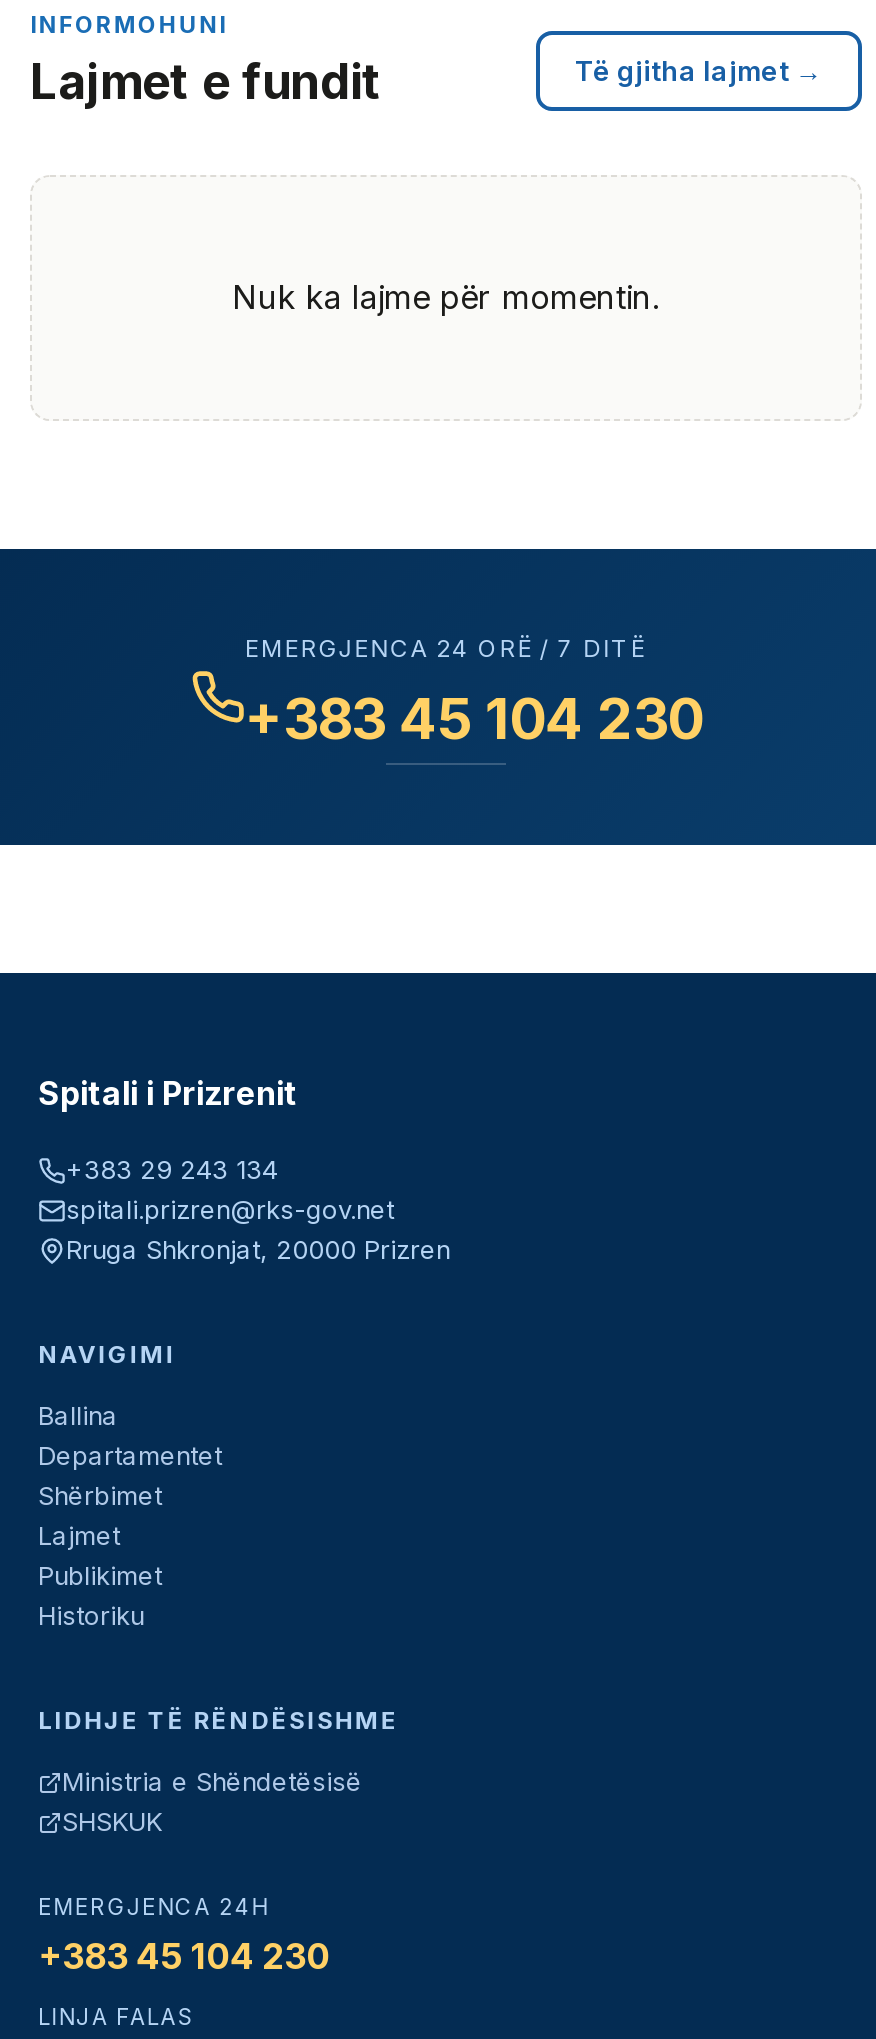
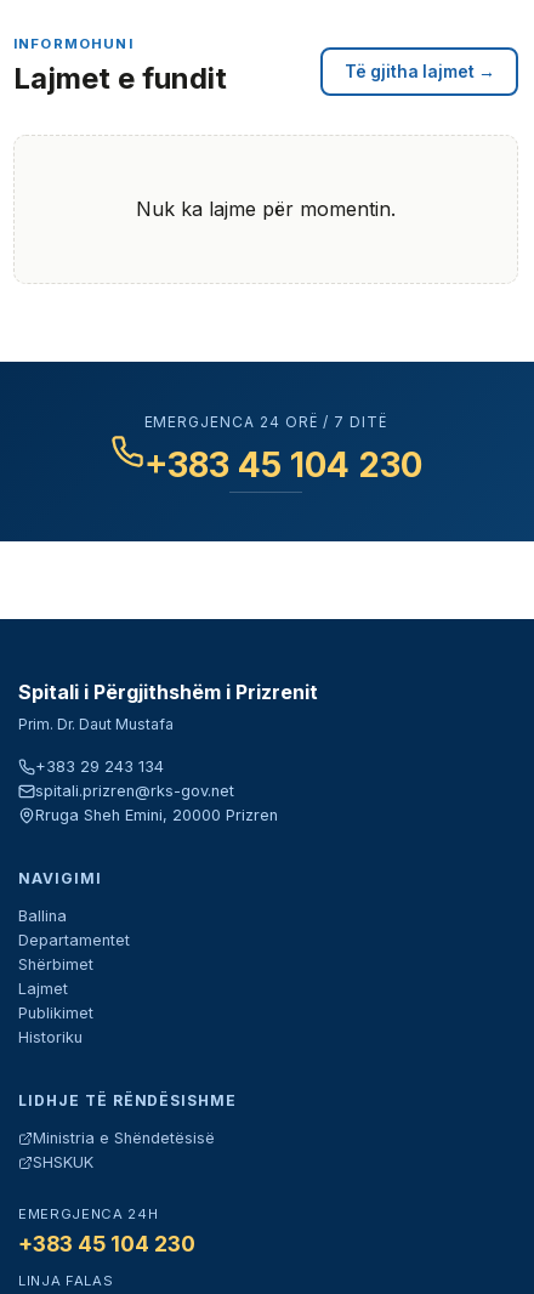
- Spitali i Prizrenit
+ Spitali i Përgjithshëm i Prizrenit
+ Prim. Dr. Daut Mustafa

- Rruga Shkronjat, 20000 Prizren
+ Rruga Sheh Emini, 20000 Prizren
